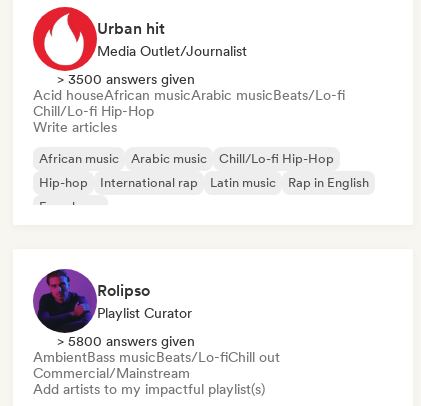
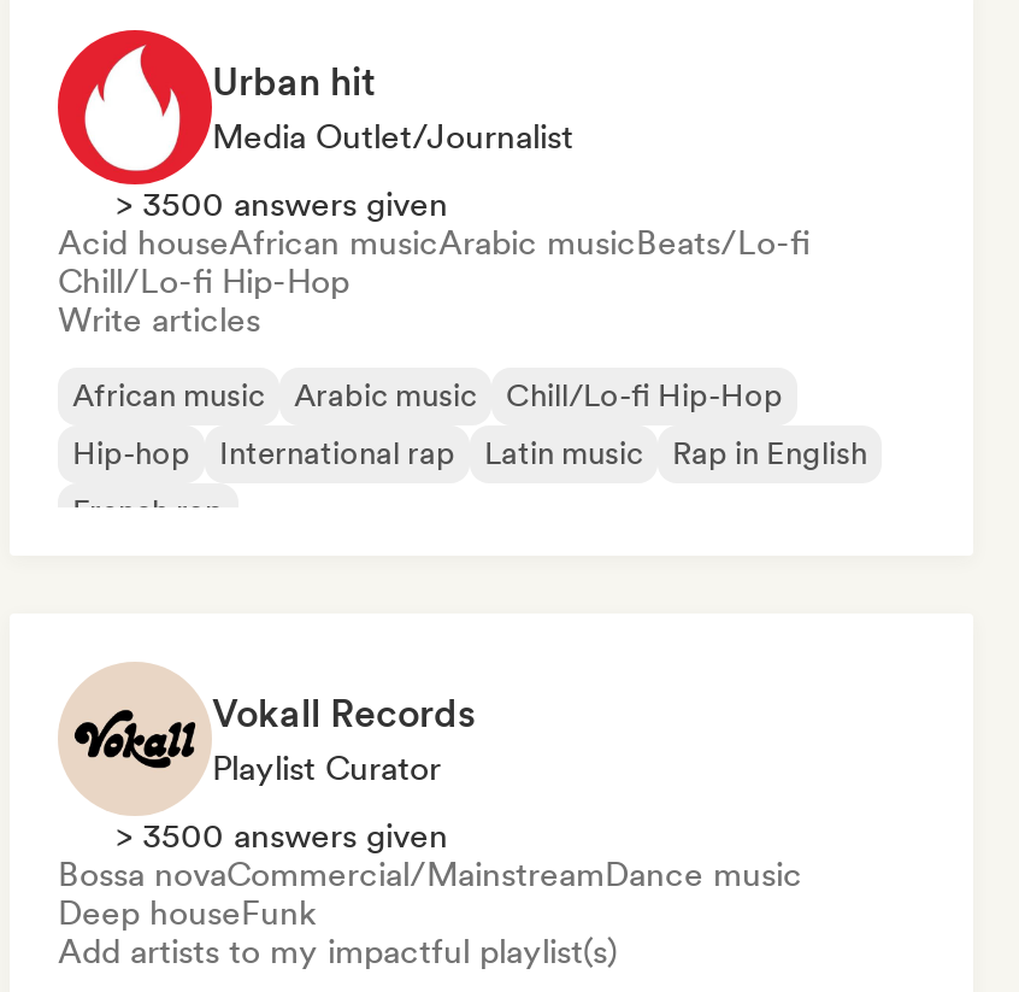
- [image]
- Rolipso
+ [image]
+ Vokall Records

- > 5800 answers given
- AmbientBass musicBeats/Lo-fiChill out
- Commercial/Mainstream
+ > 3500 answers given
+ Bossa novaCommercial/MainstreamDance music
+ Deep houseFunk
